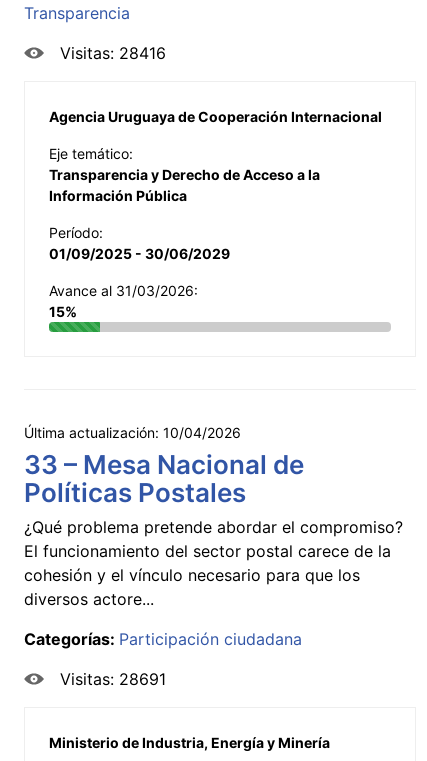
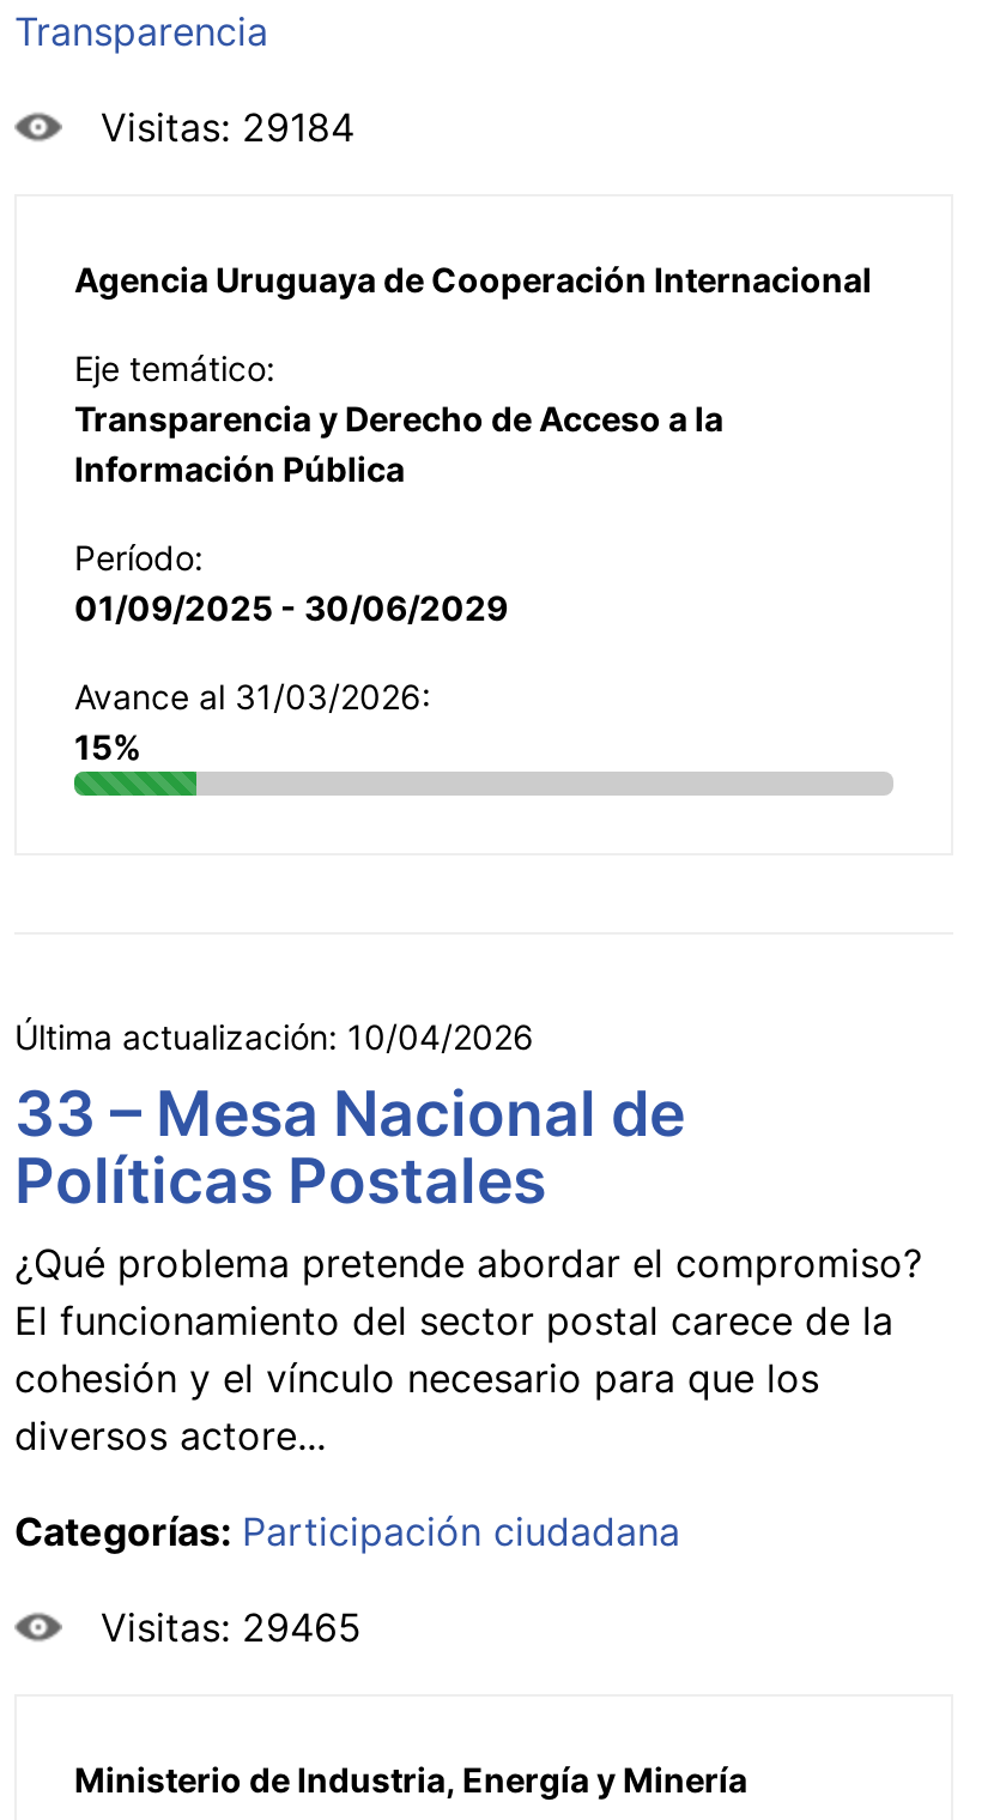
- Visitas: 28416
+ Visitas: 29184

- Visitas: 28691
+ Visitas: 29465
